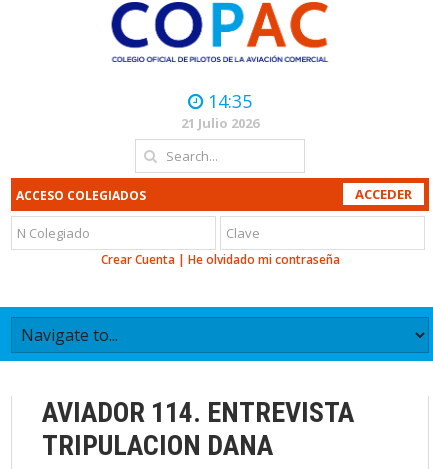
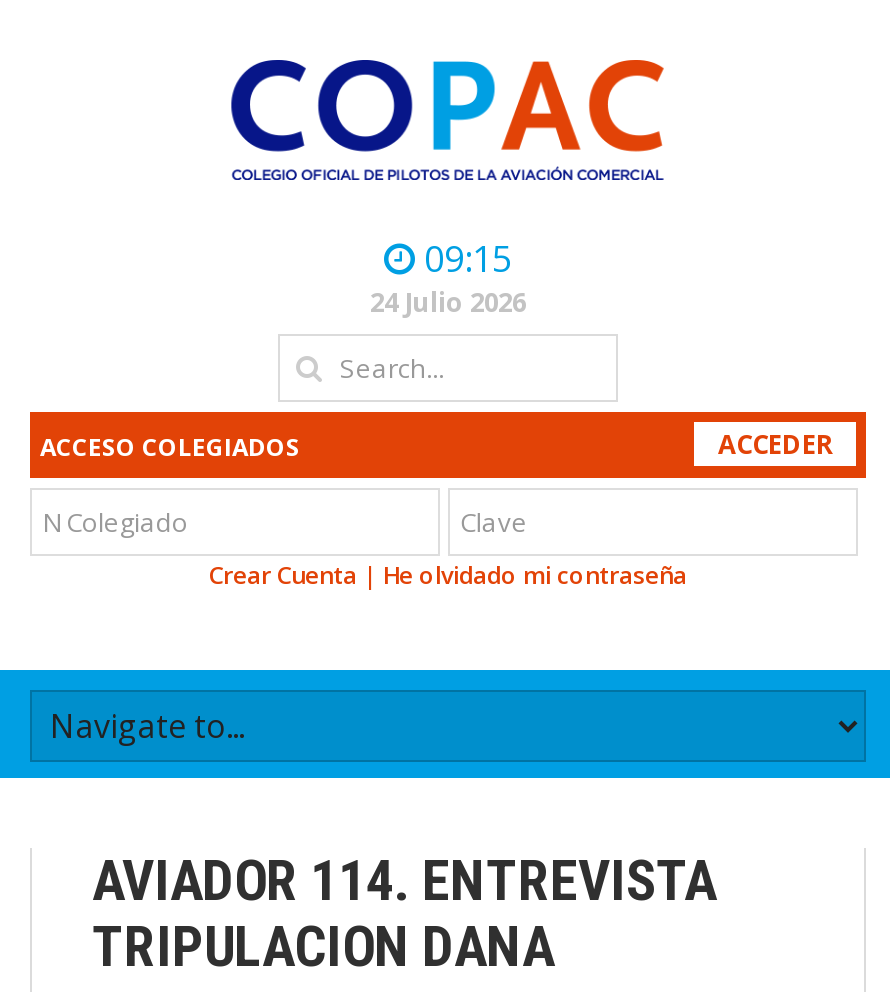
- 14:35
+ 09:15

- 21 Julio 2026
+ 24 Julio 2026
